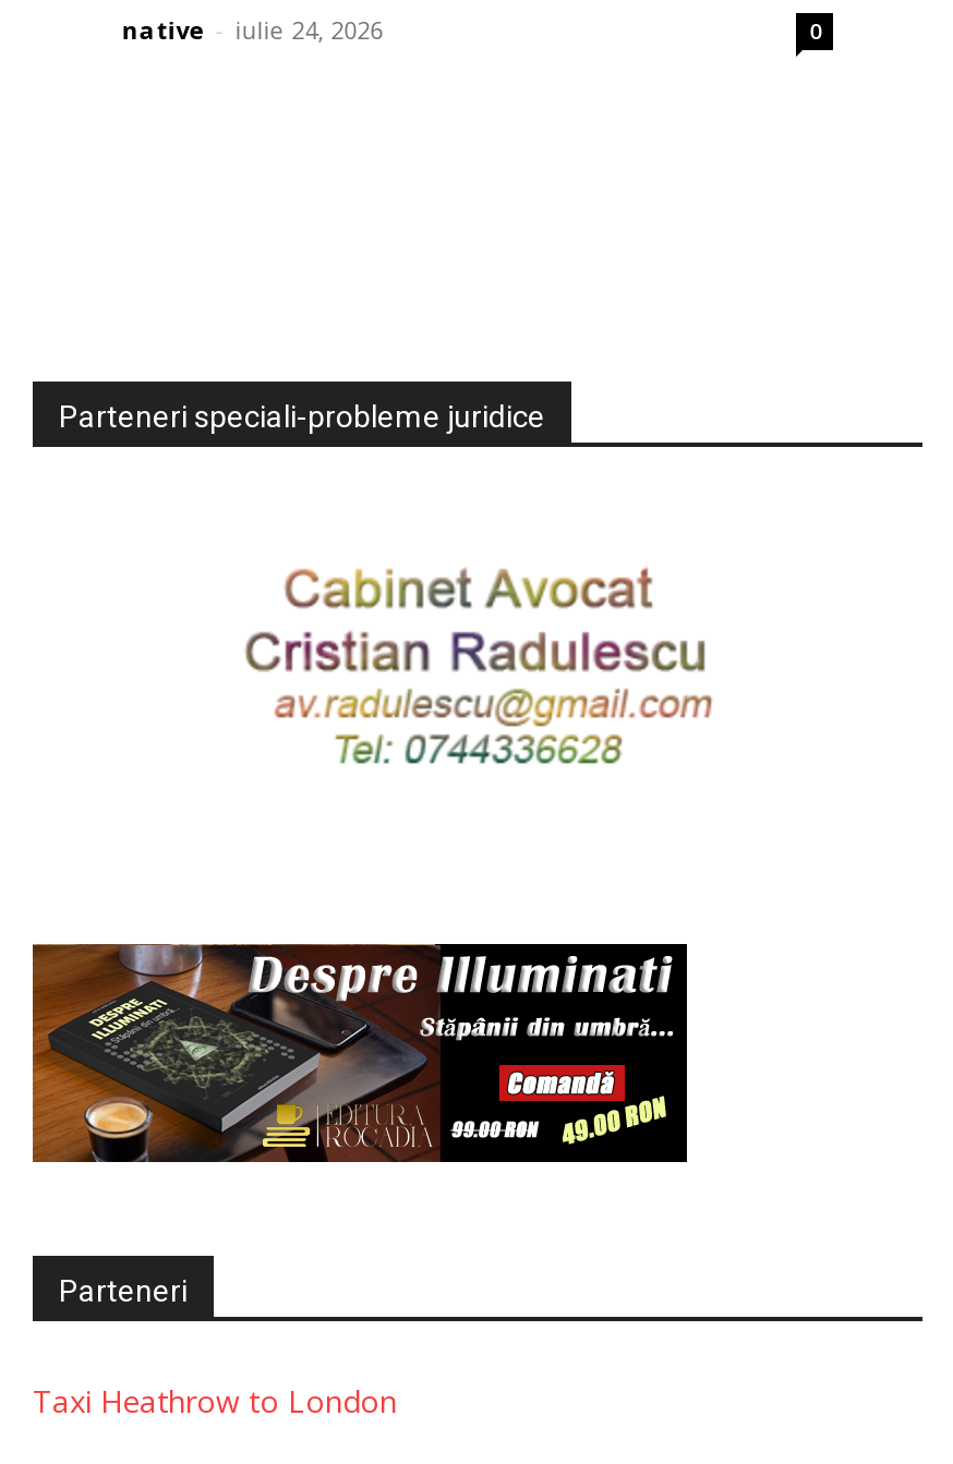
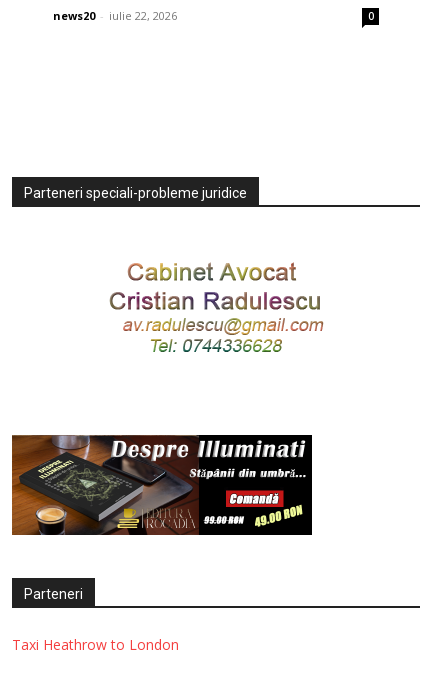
- native - iulie 24, 2026
+ news20 - iulie 22, 2026
